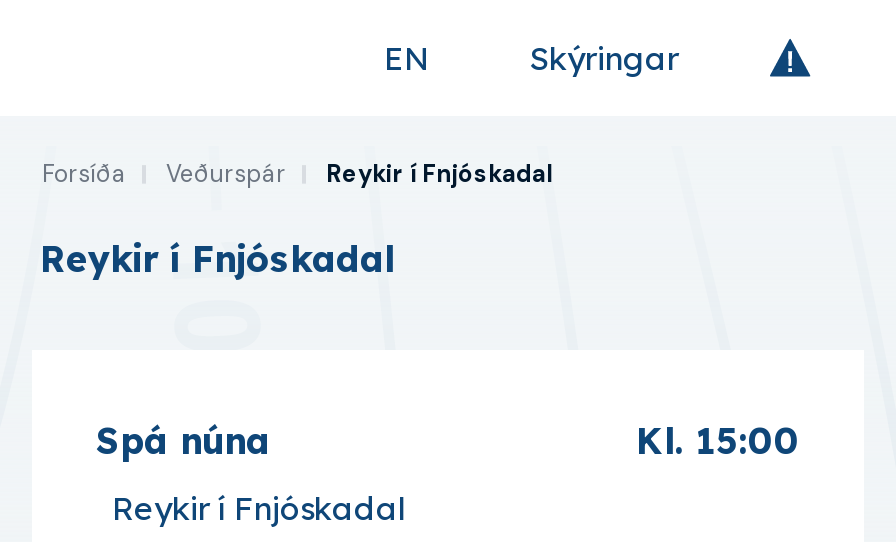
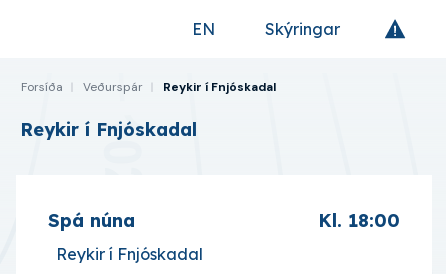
- Kl. 15:00
+ Kl. 18:00
